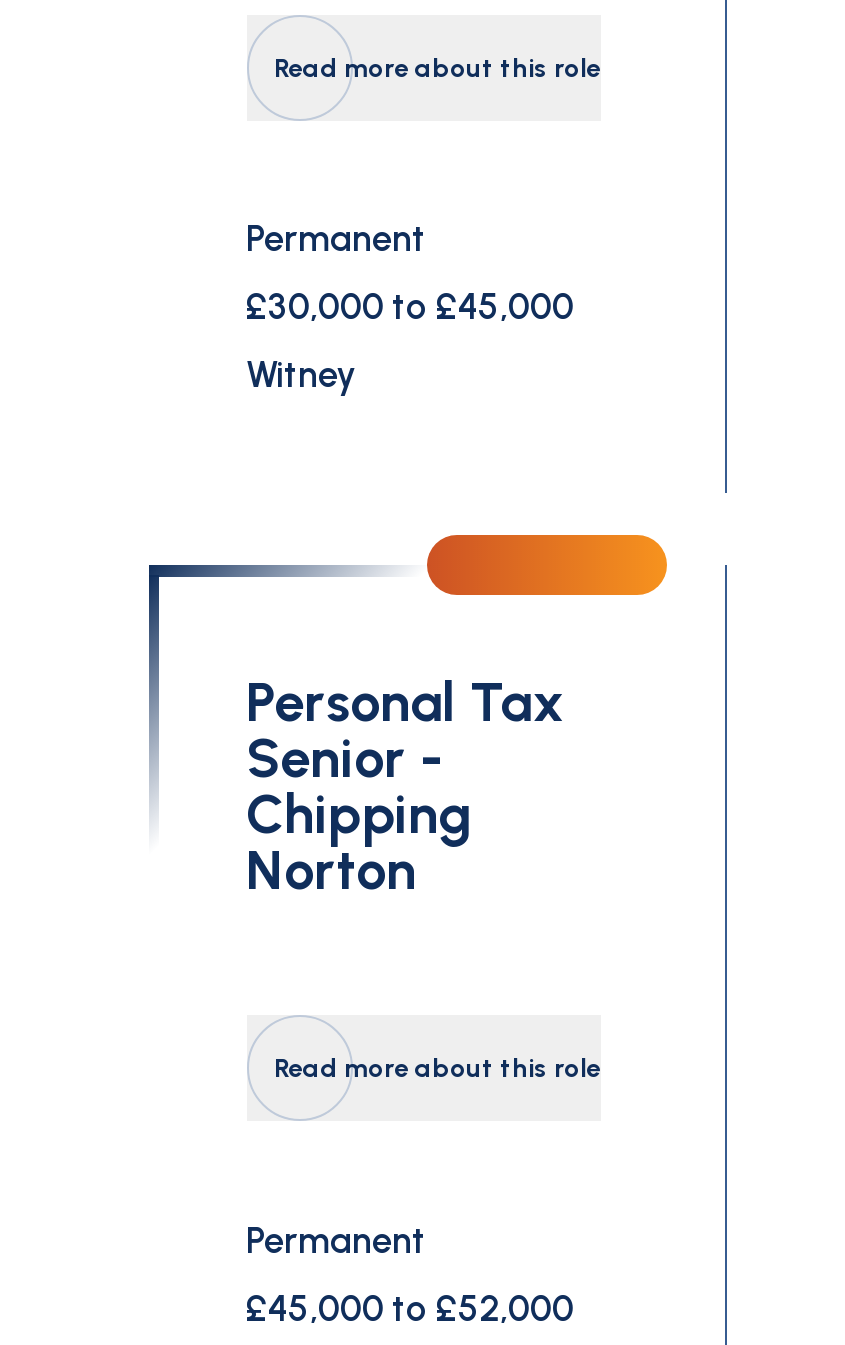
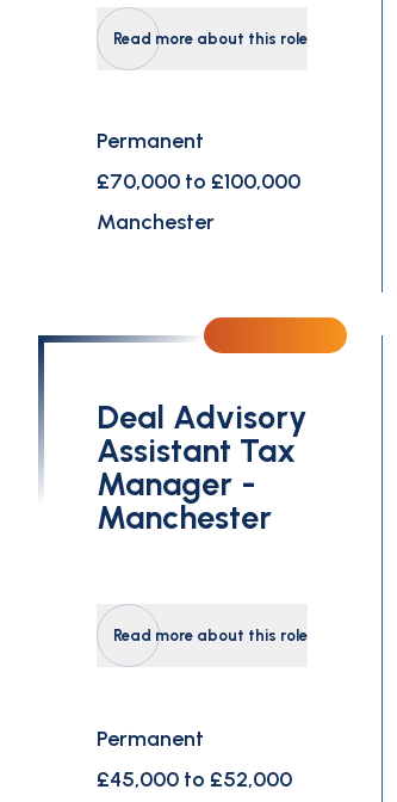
- £30,000 to £45,000
+ £70,000 to £100,000

- Witney
+ Manchester

- Personal Tax
- Senior -
- Chipping
- Norton
+ Deal Advisory
+ Assistant Tax
+ Manager -
+ Manchester
